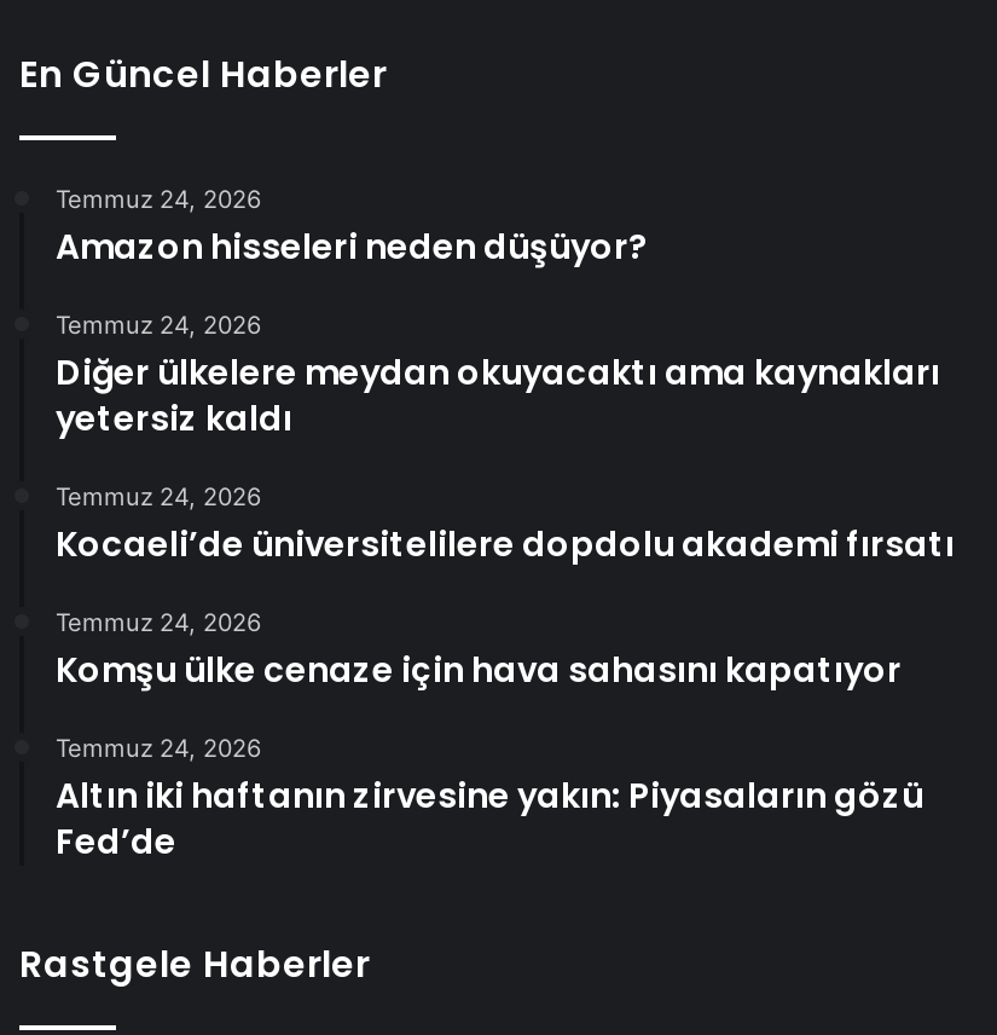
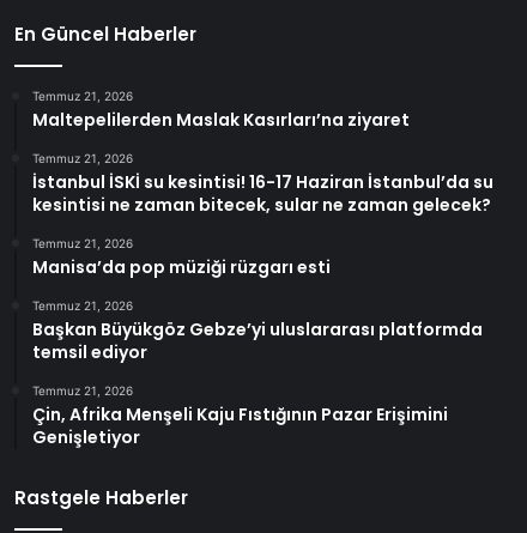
- Temmuz 24, 2026
- Amazon hisseleri neden düşüyor?
+ Temmuz 21, 2026
+ Maltepelilerden Maslak Kasırları’na ziyaret

- Temmuz 24, 2026
- Diğer ülkelere meydan okuyacaktı ama kaynakları
- yetersiz kaldı
+ Temmuz 21, 2026
+ İstanbul İSKİ su kesintisi! 16-17 Haziran İstanbul’da su
+ kesintisi ne zaman bitecek, sular ne zaman gelecek?

- Temmuz 24, 2026
- Kocaeli’de üniversitelilere dopdolu akademi fırsatı
+ Temmuz 21, 2026
+ Manisa’da pop müziği rüzgarı esti

- Temmuz 24, 2026
- Komşu ülke cenaze için hava sahasını kapatıyor
+ Temmuz 21, 2026
+ Başkan Büyükgöz Gebze’yi uluslararası platformda
+ temsil ediyor

- Temmuz 24, 2026
- Altın iki haftanın zirvesine yakın: Piyasaların gözü
- Fed’de
+ Temmuz 21, 2026
+ Çin, Afrika Menşeli Kaju Fıstığının Pazar Erişimini
+ Genişletiyor
